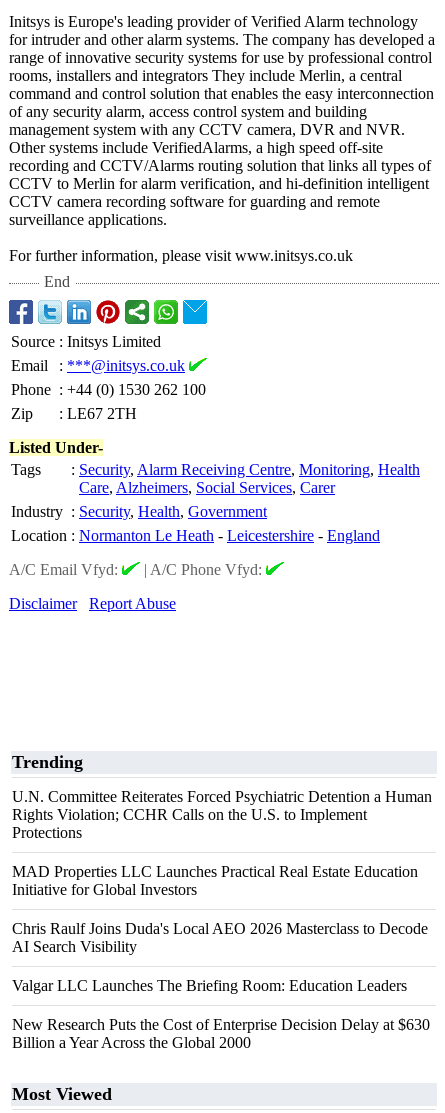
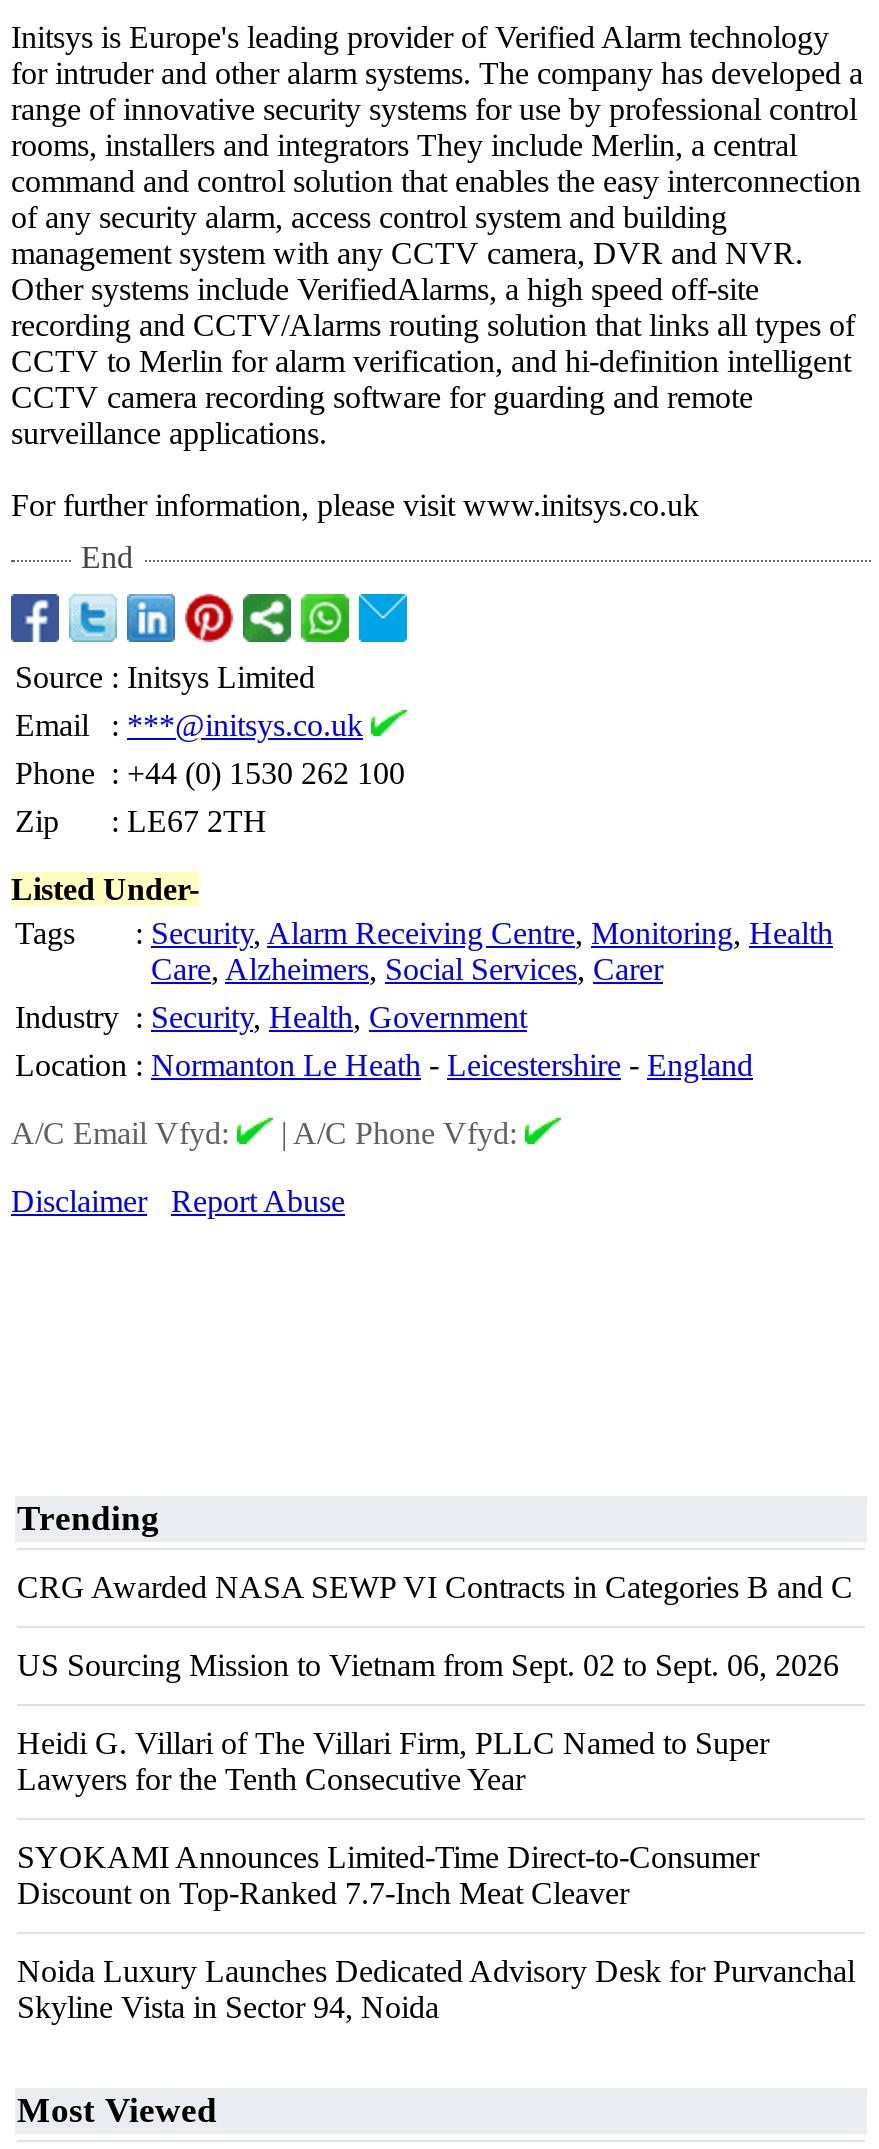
- U.N. Committee Reiterates Forced Psychiatric Detention a Human
- Rights Violation; CCHR Calls on the U.S. to Implement
- Protections
+ CRG Awarded NASA SEWP VI Contracts in Categories B and C

- MAD Properties LLC Launches Practical Real Estate Education
- Initiative for Global Investors
+ US Sourcing Mission to Vietnam from Sept. 02 to Sept. 06, 2026

- Chris Raulf Joins Duda's Local AEO 2026 Masterclass to Decode
- AI Search Visibility
+ Heidi G. Villari of The Villari Firm, PLLC Named to Super
+ Lawyers for the Tenth Consecutive Year

- Valgar LLC Launches The Briefing Room: Education Leaders
+ SYOKAMI Announces Limited-Time Direct-to-Consumer
+ Discount on Top-Ranked 7.7-Inch Meat Cleaver

- New Research Puts the Cost of Enterprise Decision Delay at $630
- Billion a Year Across the Global 2000
+ Noida Luxury Launches Dedicated Advisory Desk for Purvanchal
+ Skyline Vista in Sector 94, Noida
